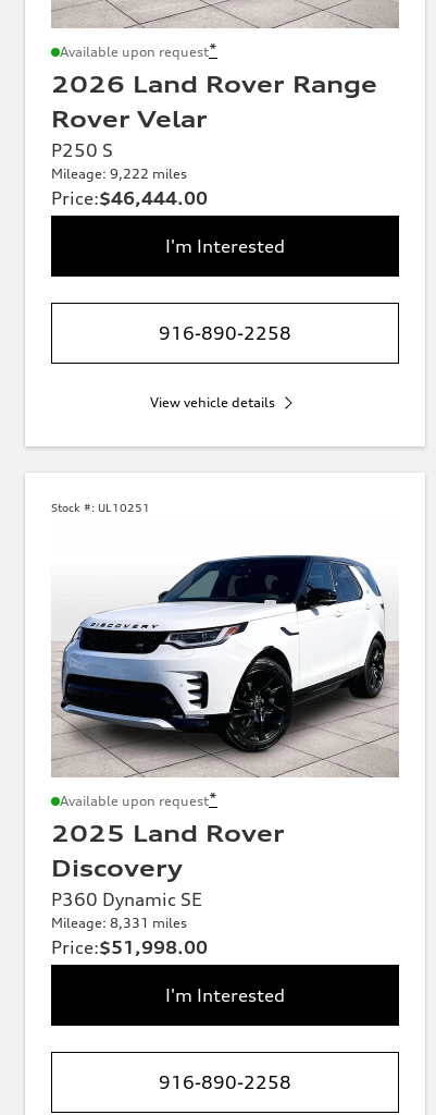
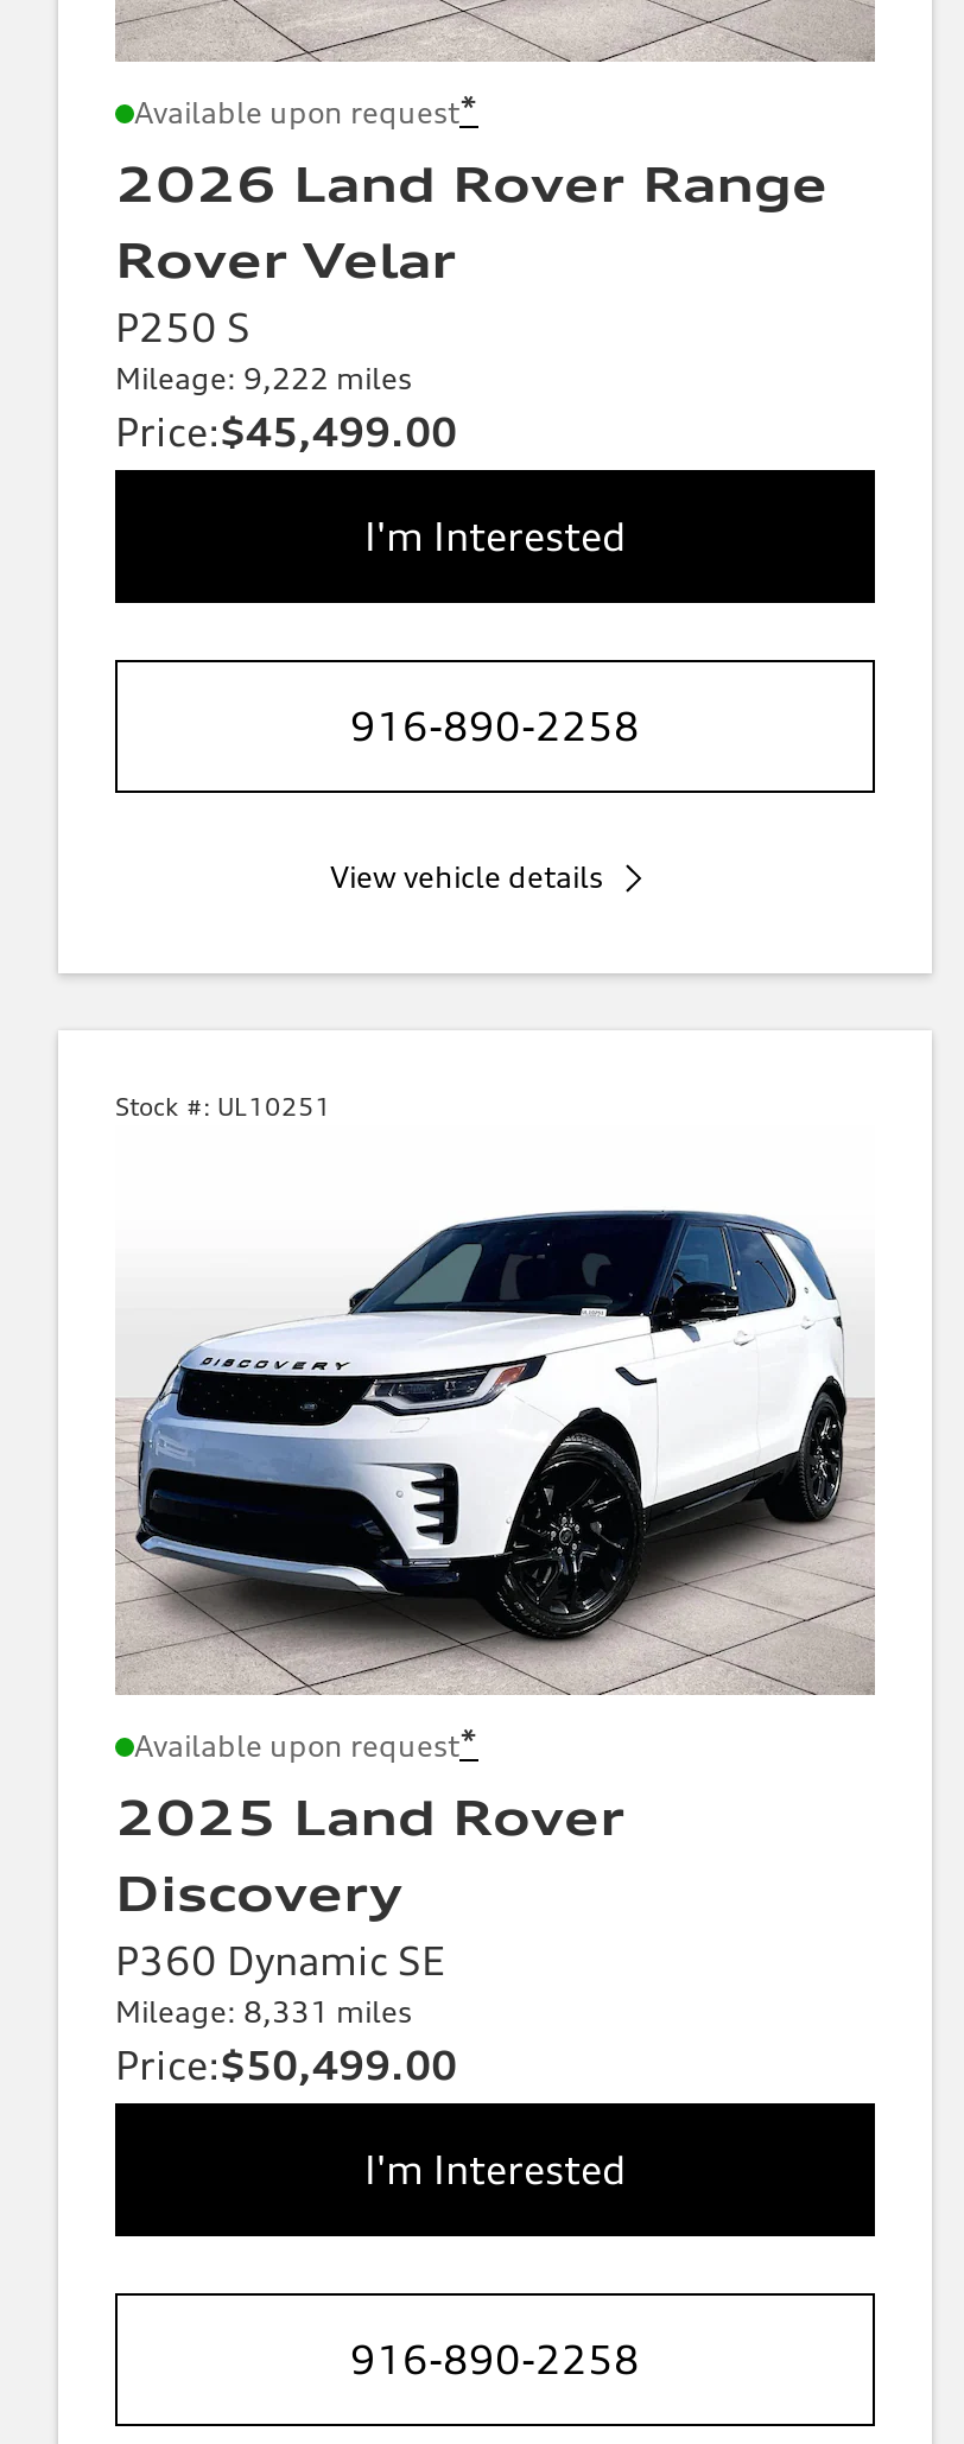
- Price:$46,444.00
+ Price:$45,499.00

- Price:$51,998.00
+ Price:$50,499.00
